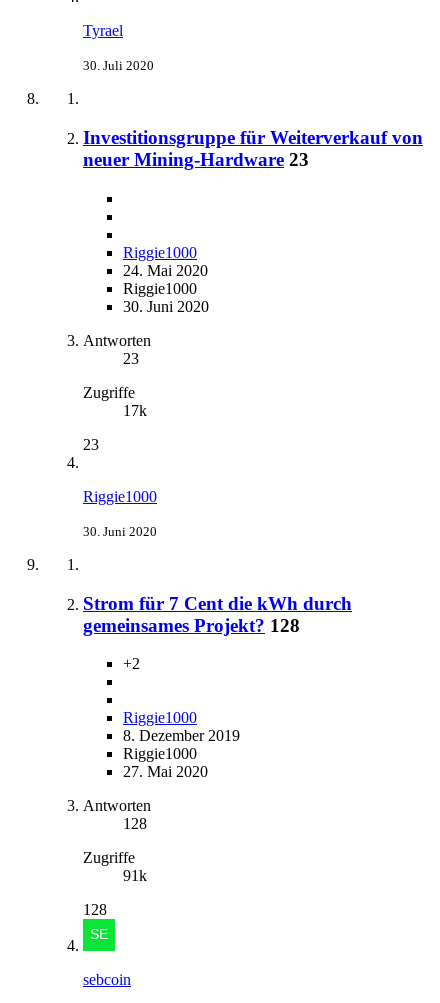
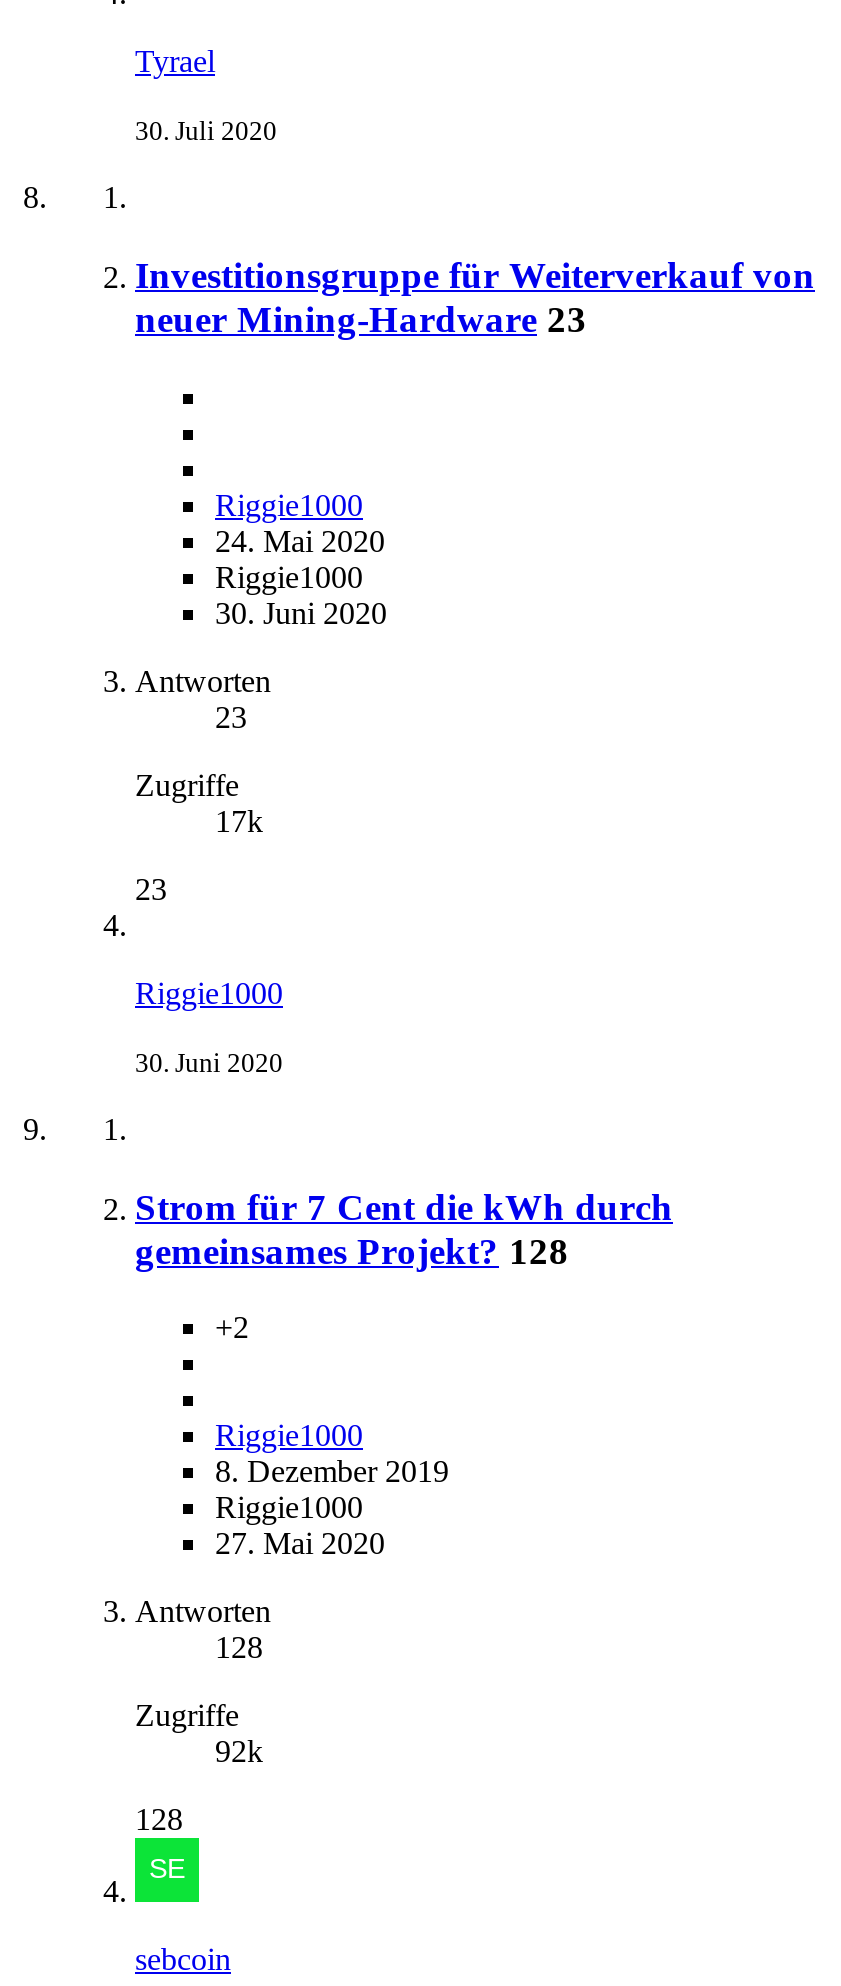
- 91k
+ 92k
